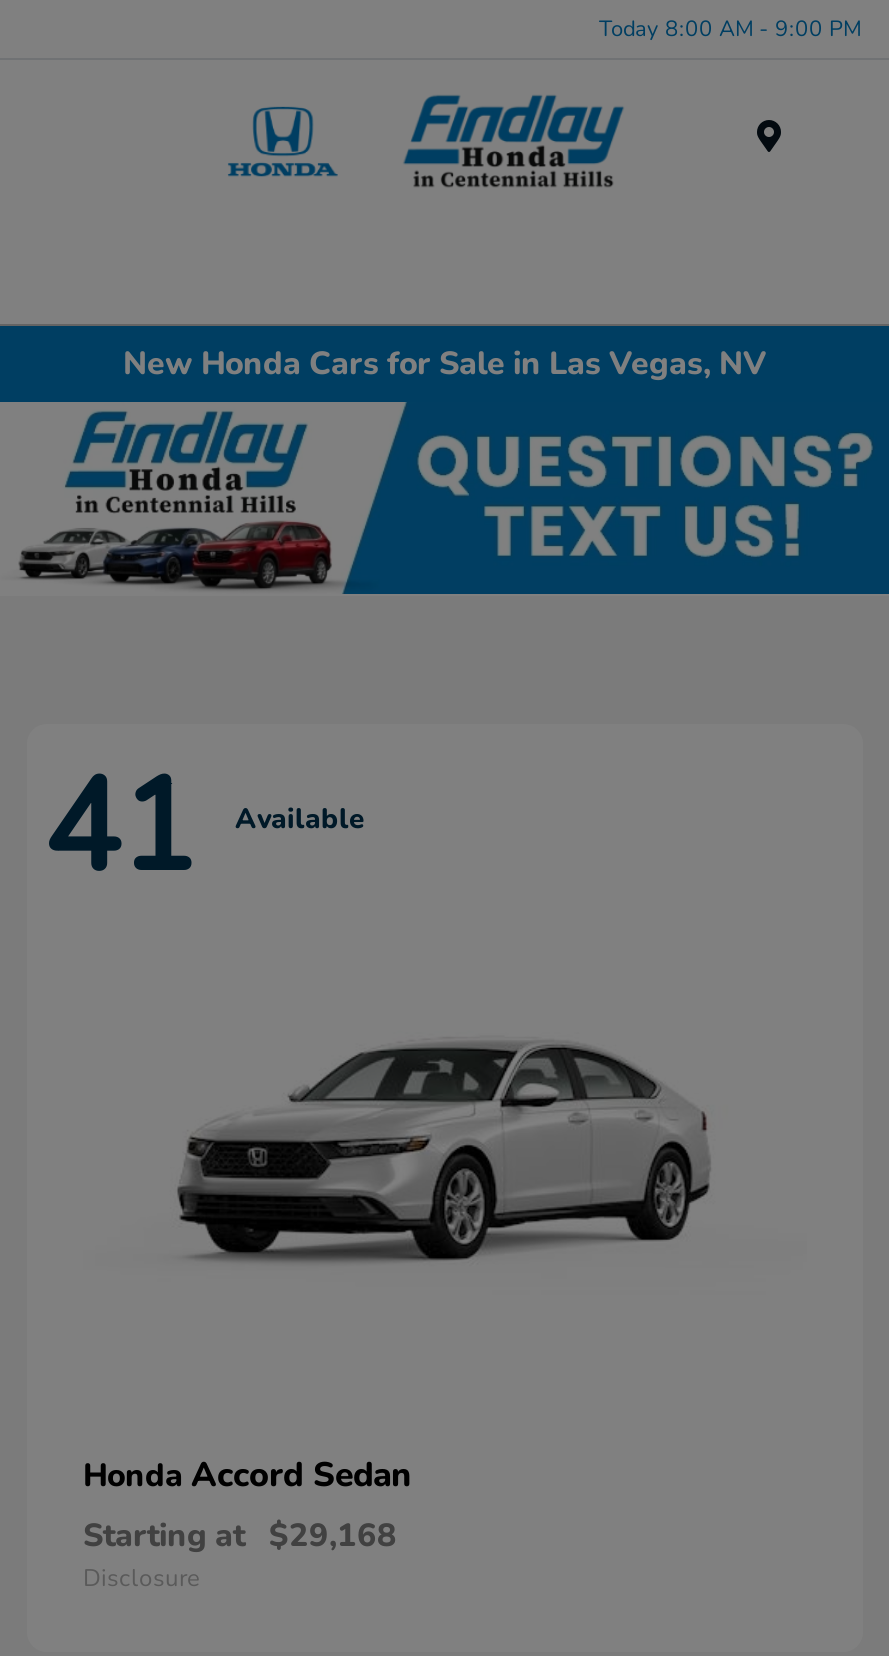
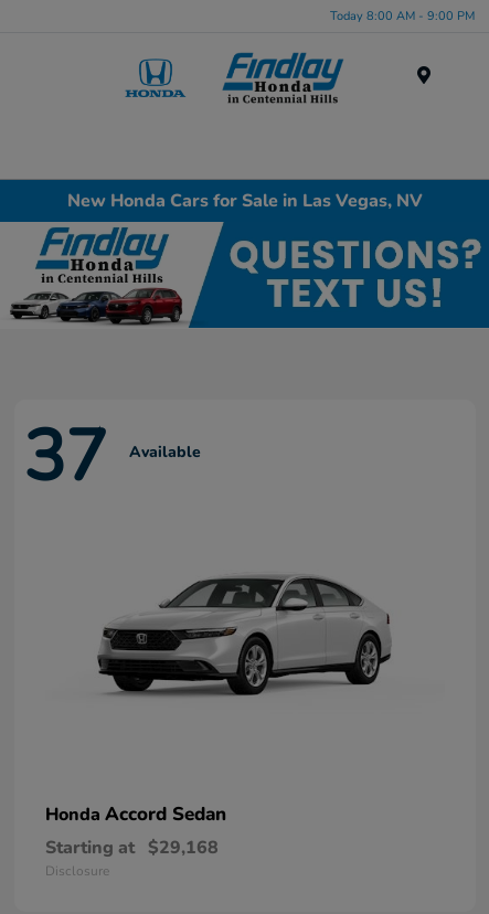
- 41 Available
+ 37 Available
